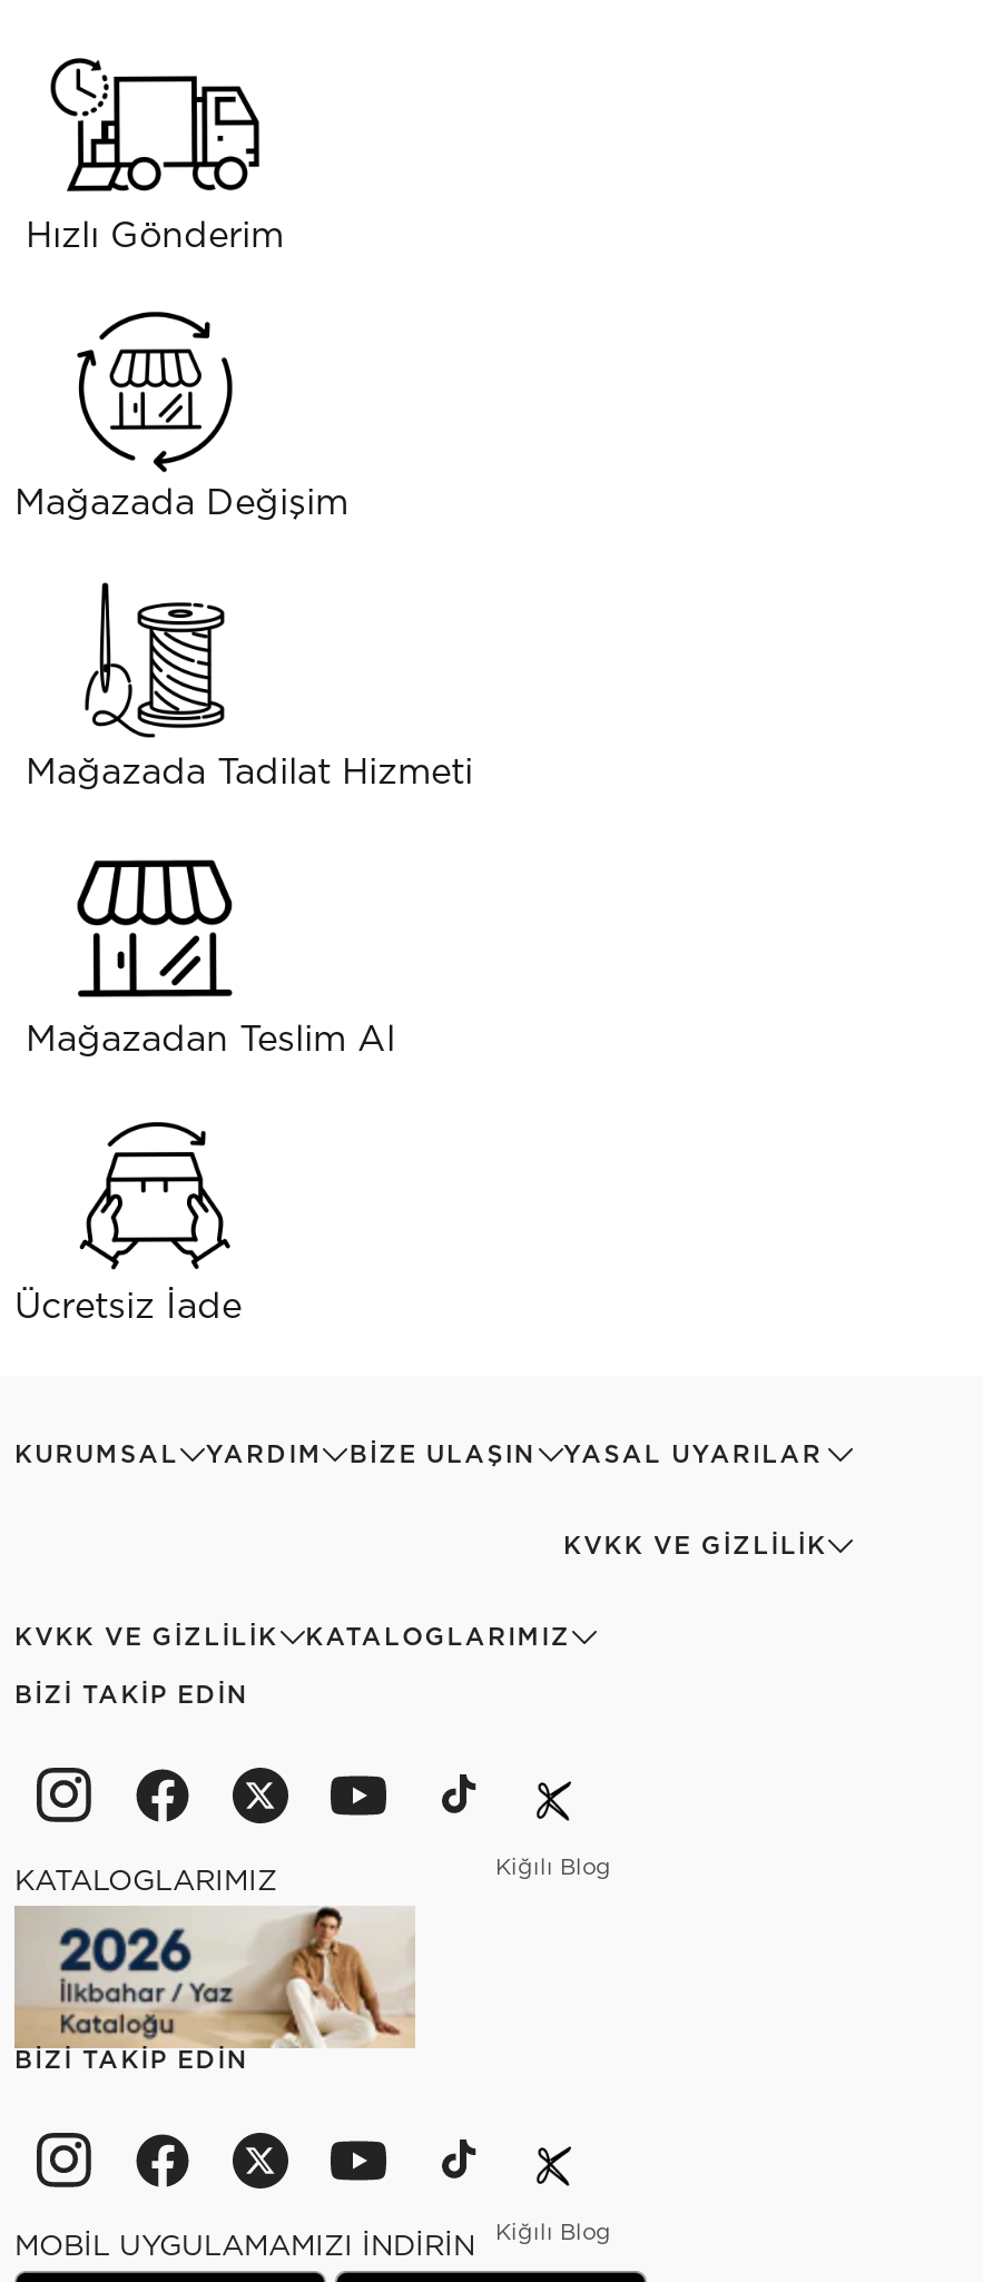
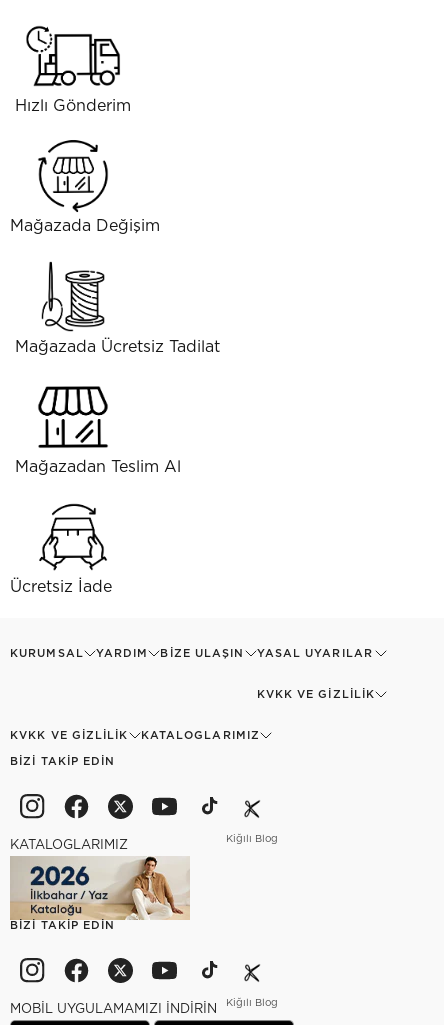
- Mağazada Tadilat Hizmeti
+ Mağazada Ücretsiz Tadilat
